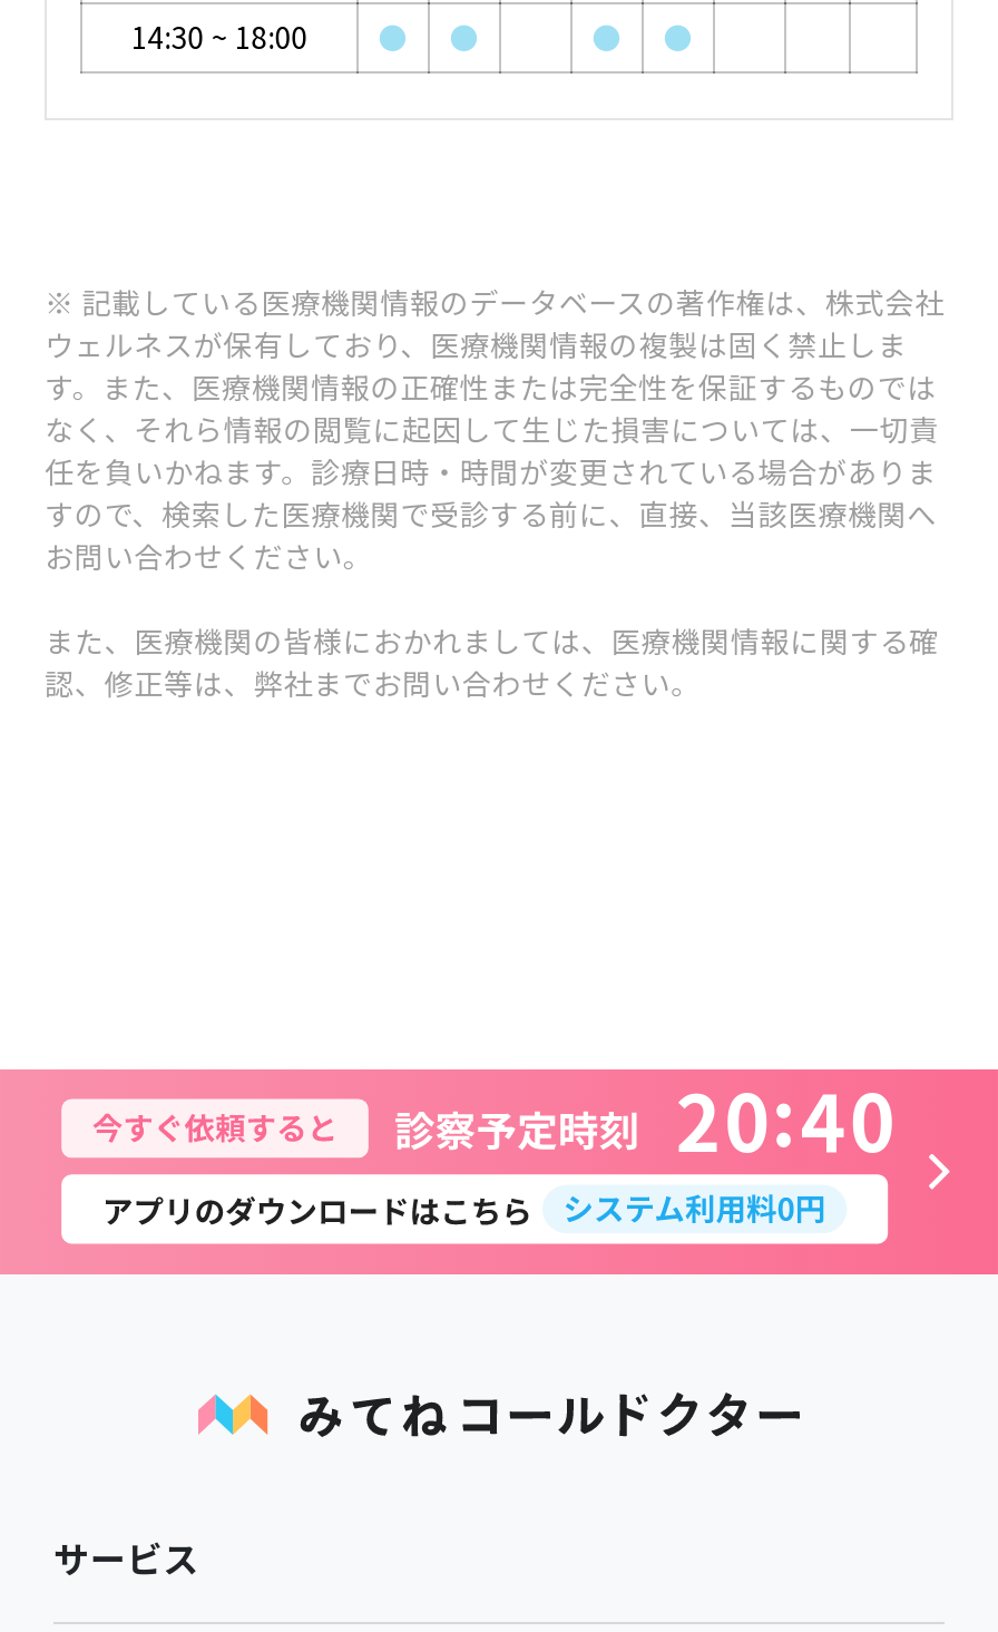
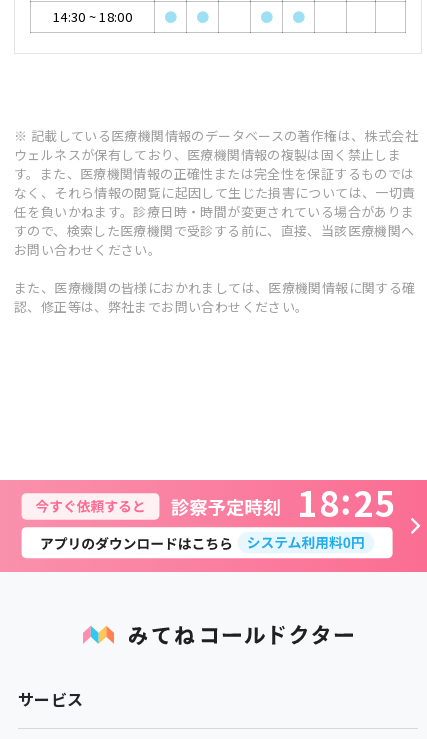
- 2 0 4 0
+ 1 8 2 5
